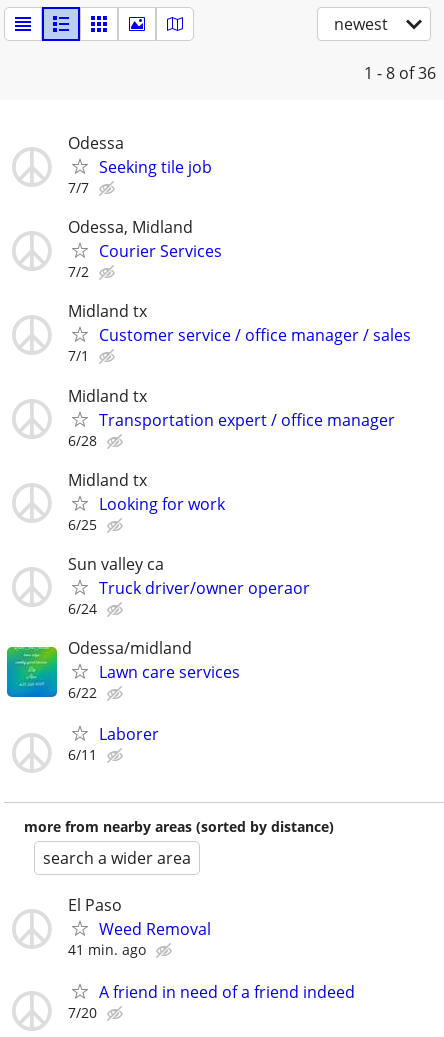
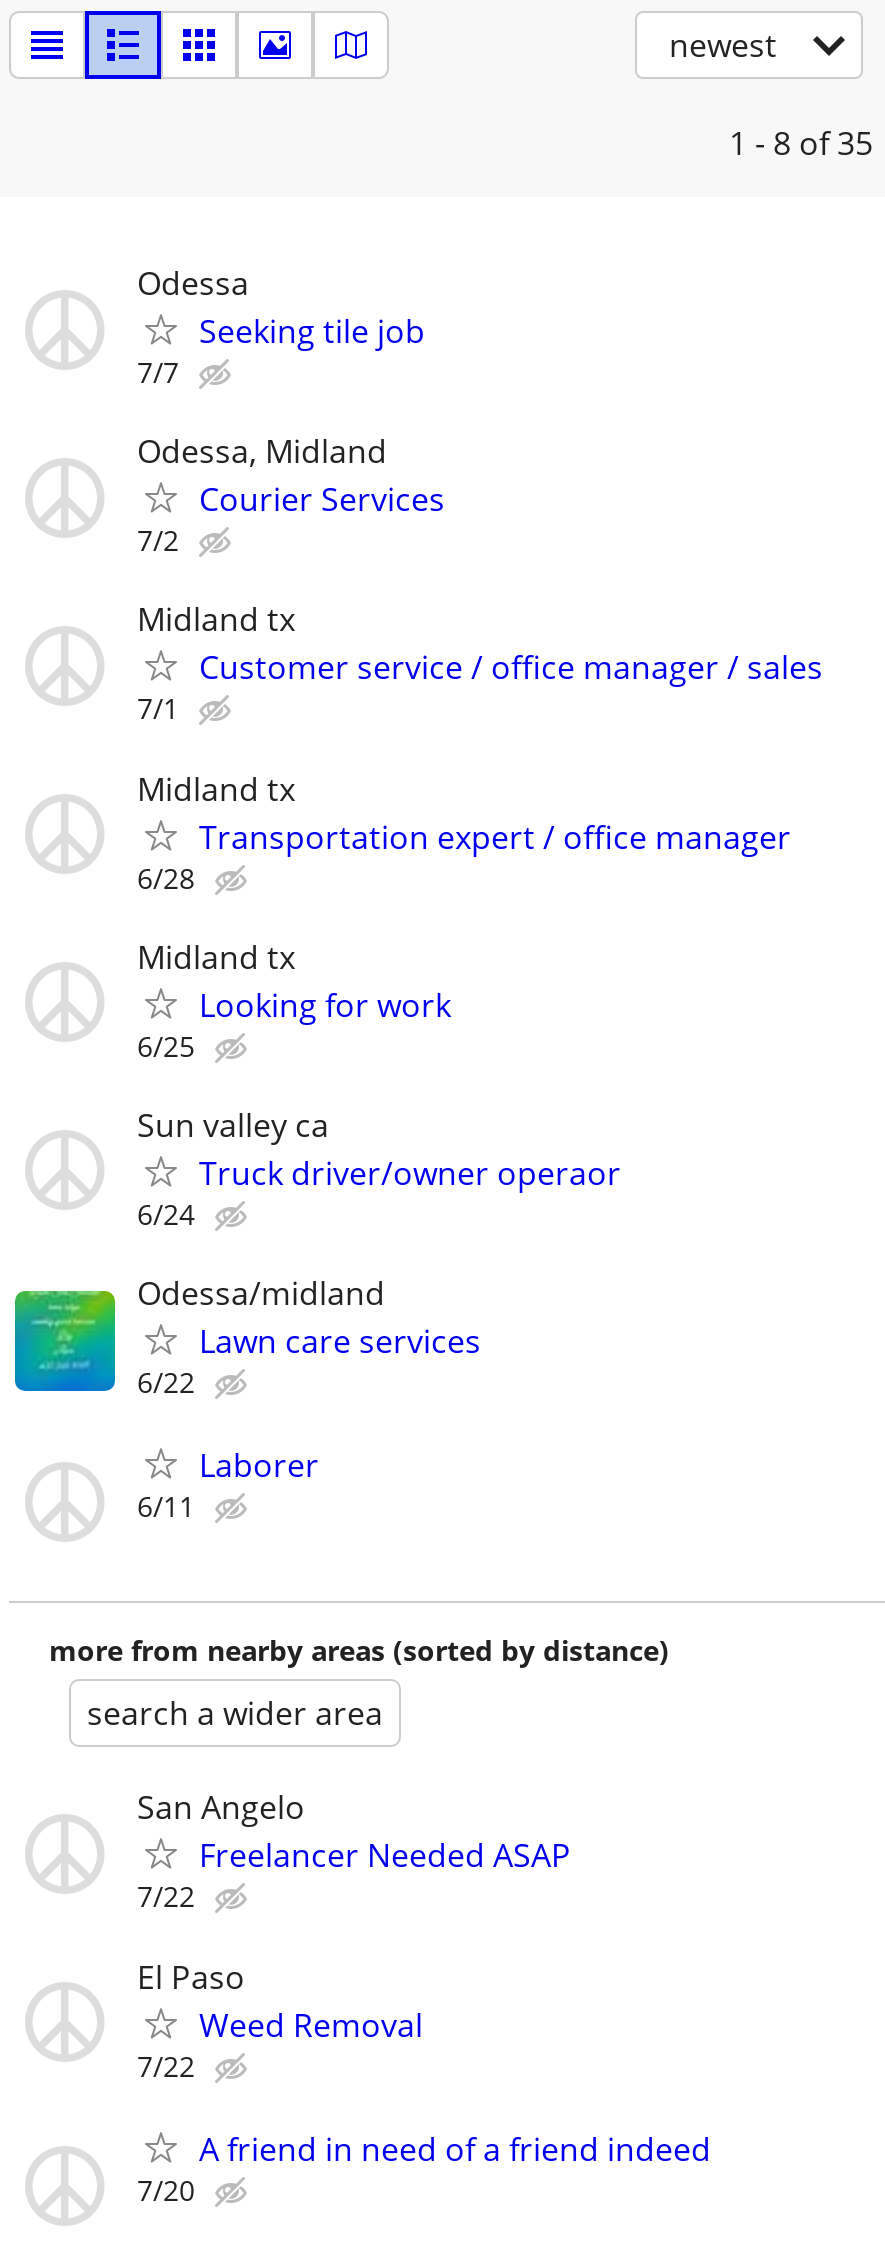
- 1 - 8 of 36
+ 1 - 8 of 35

+ San Angelo
+ Freelancer Needed ASAP
+ 7/22

- 41 min. ago
+ 7/22
